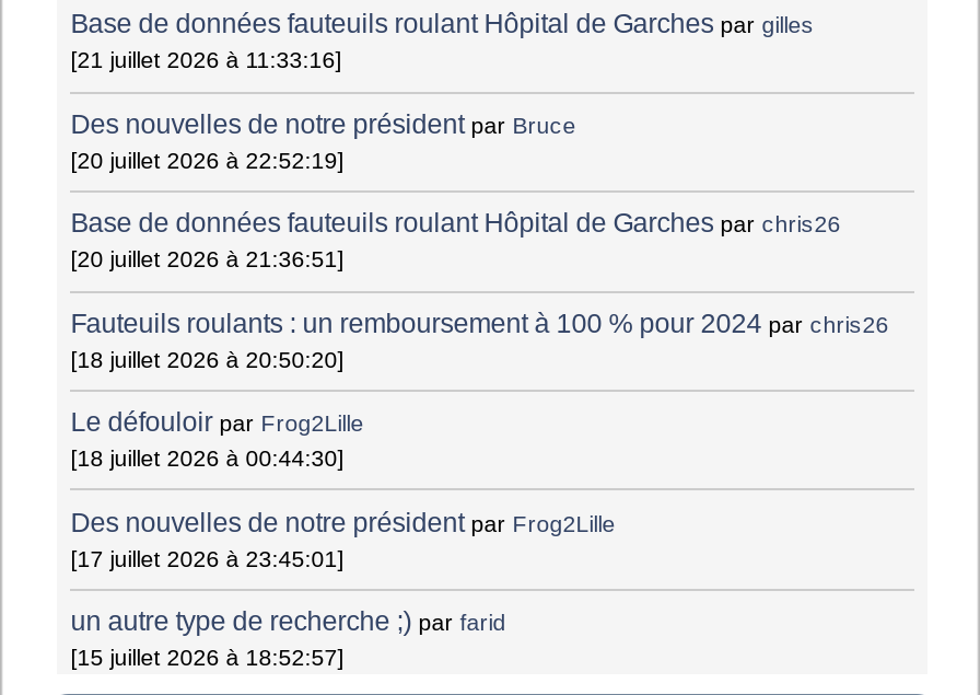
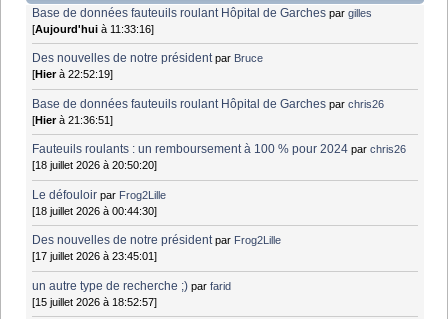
- [21 juillet 2026 à 11:33:16]
+ [Aujourd'hui à 11:33:16]

- [20 juillet 2026 à 22:52:19]
+ [Hier à 22:52:19]

- [20 juillet 2026 à 21:36:51]
+ [Hier à 21:36:51]
